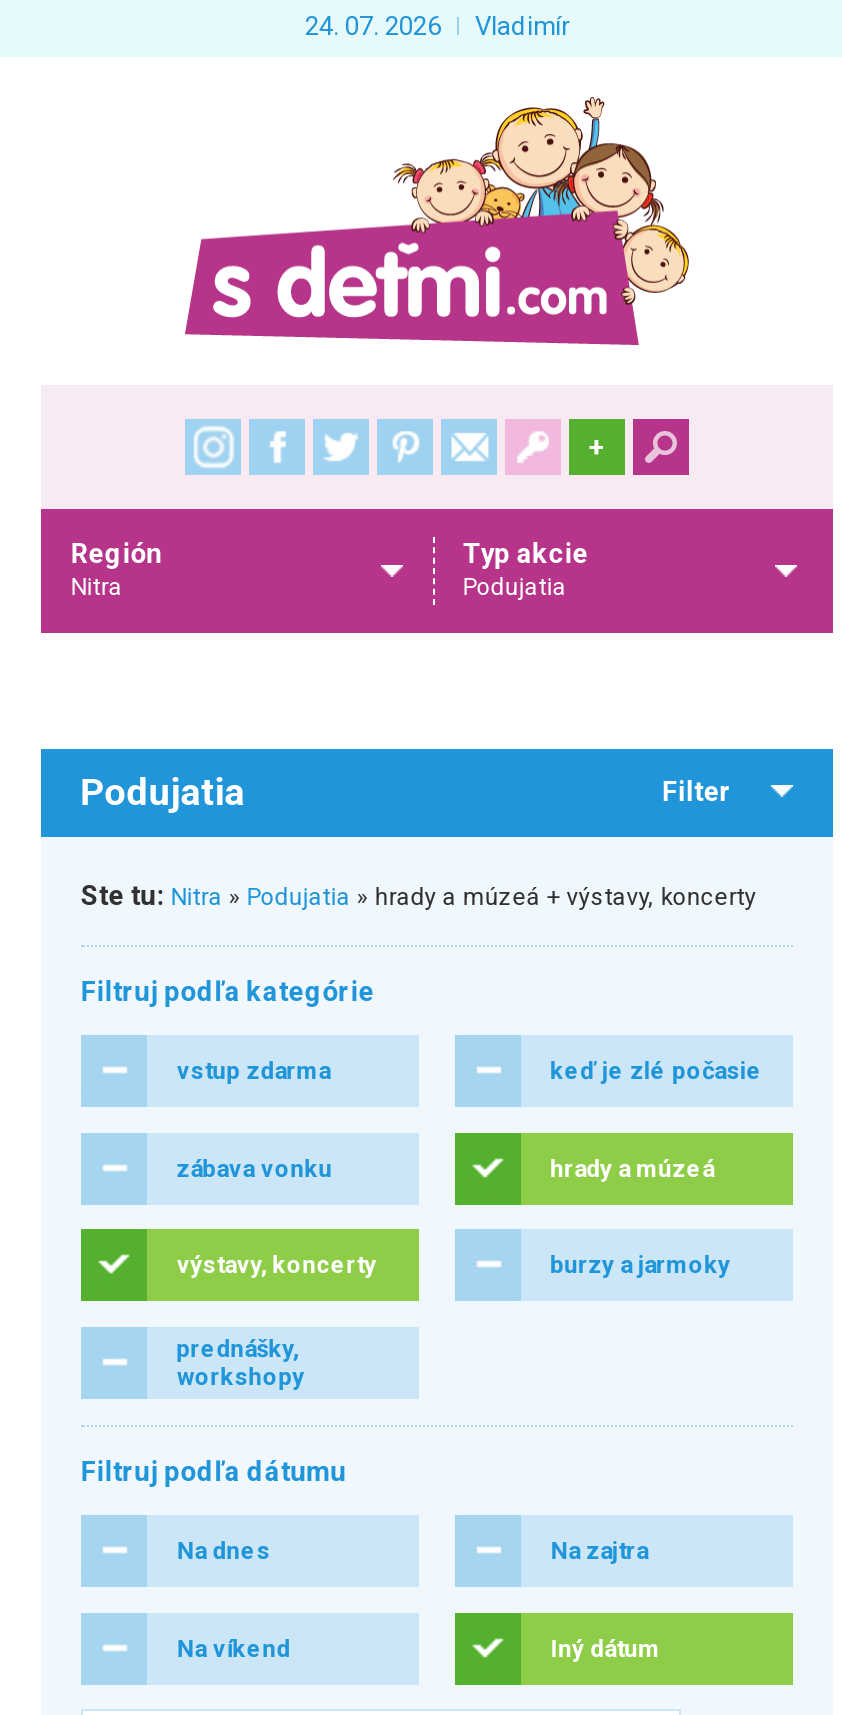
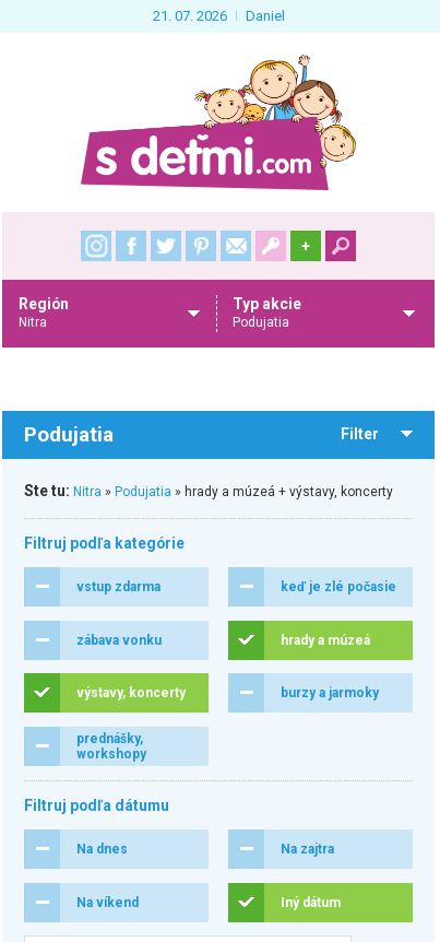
- 24. 07. 2026
- Vladimír
+ 21. 07. 2026
+ Daniel
